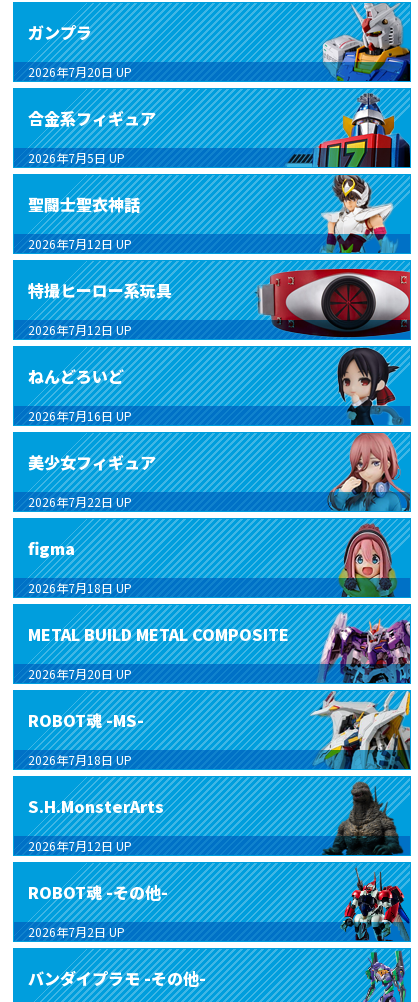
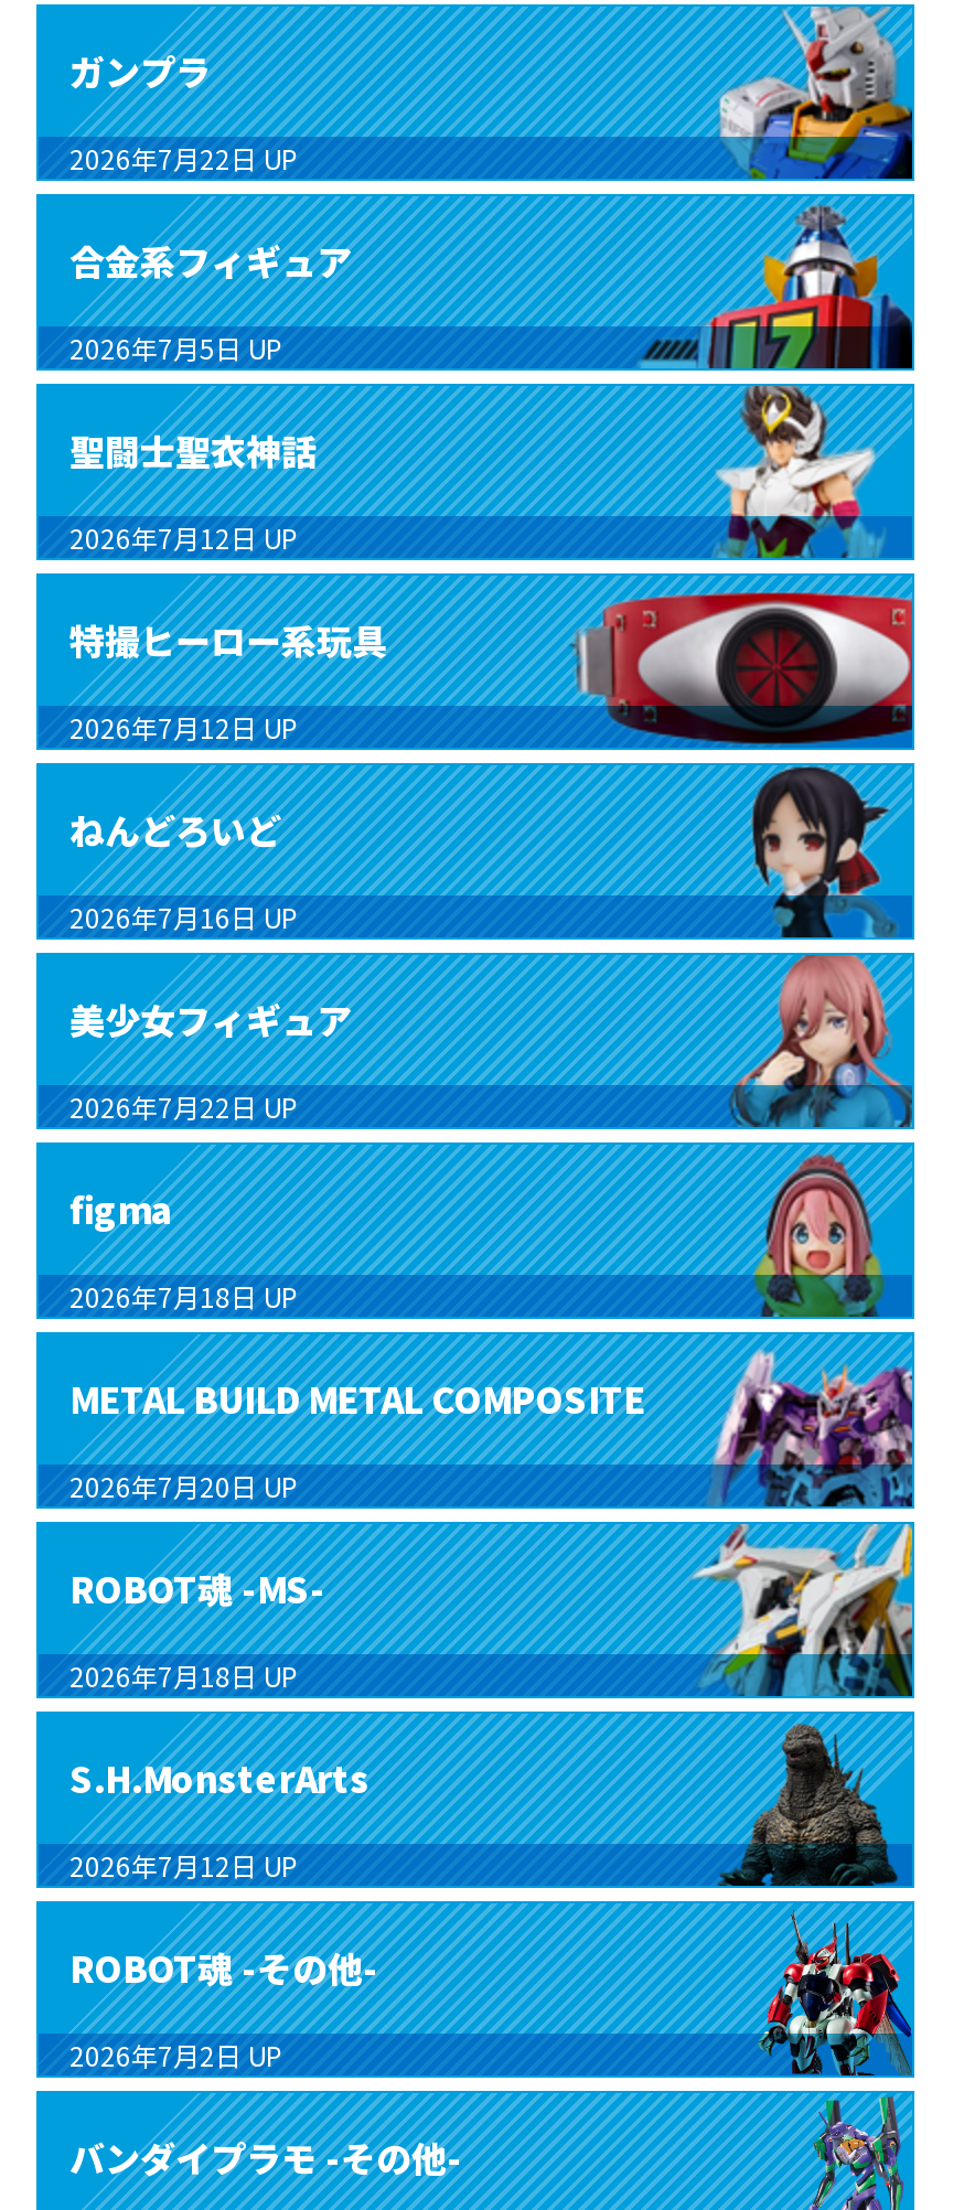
- 2026年7月20日 UP
+ 2026年7月22日 UP
